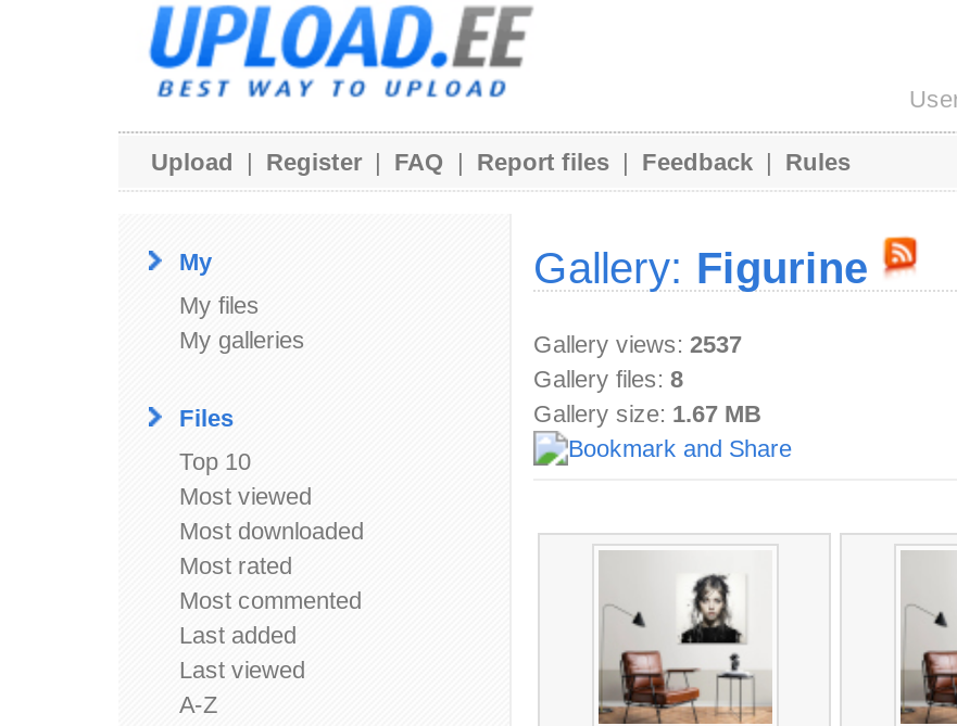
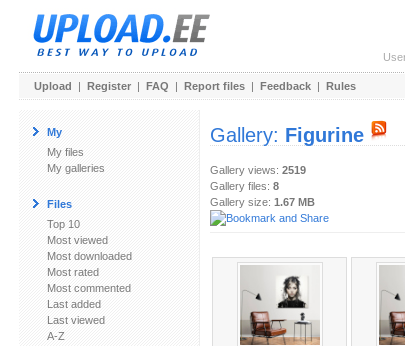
- Gallery views: 2537
+ Gallery views: 2519
